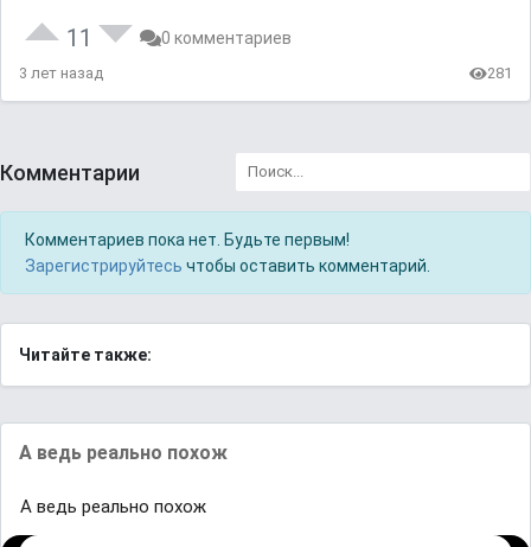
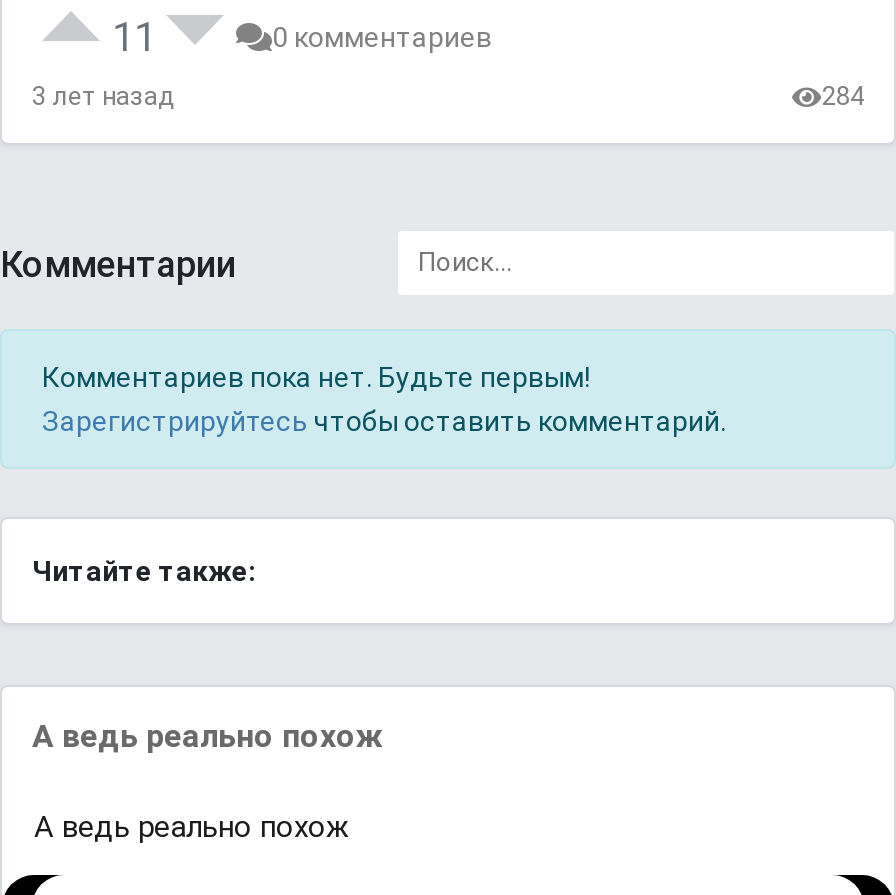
- 281
+ 284
